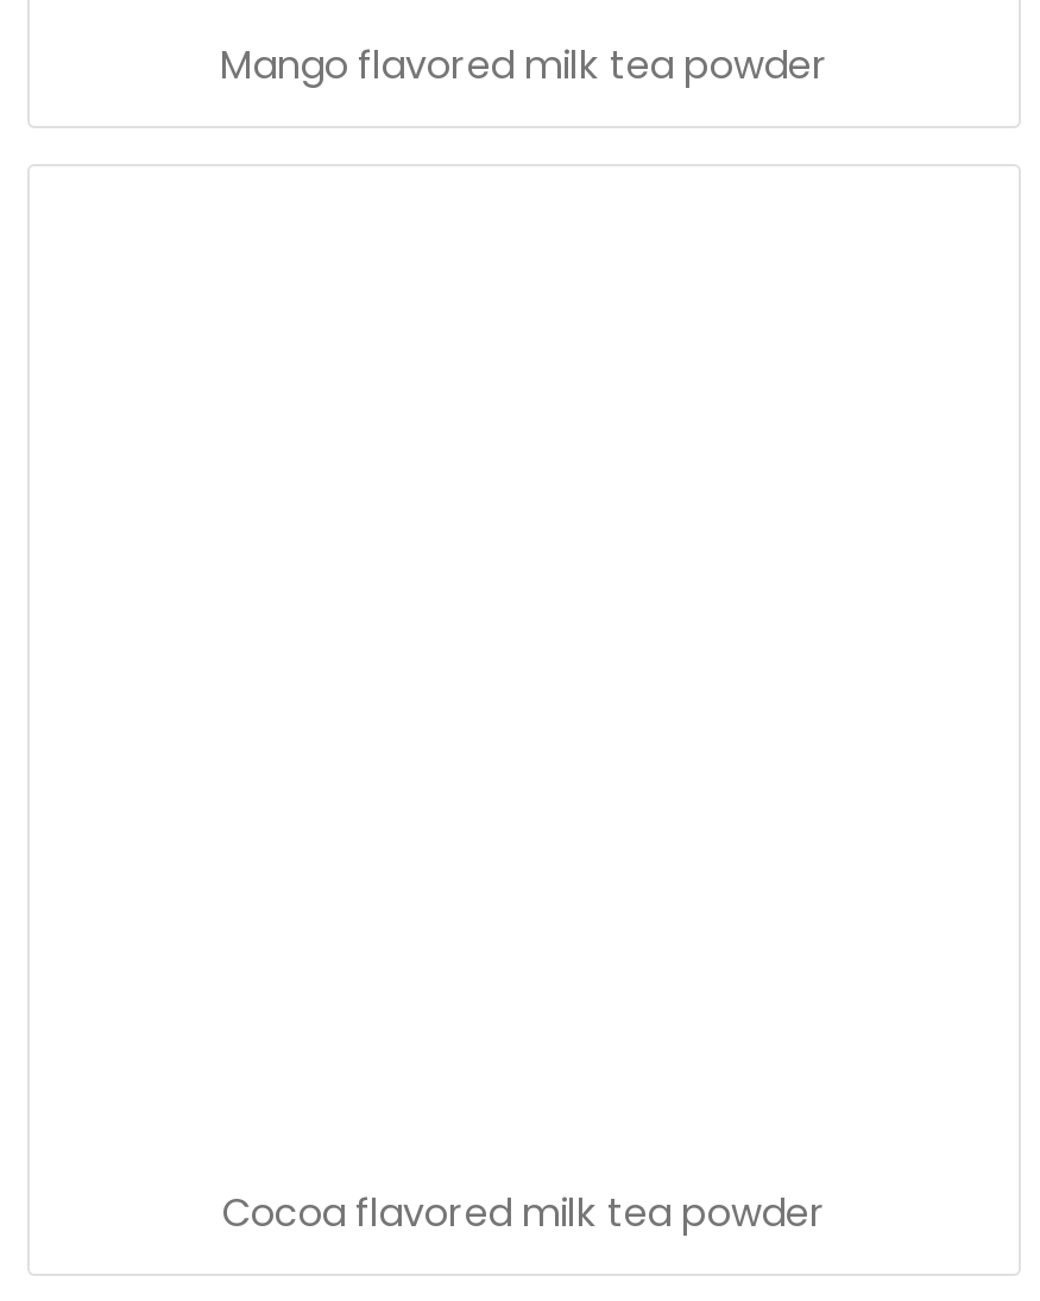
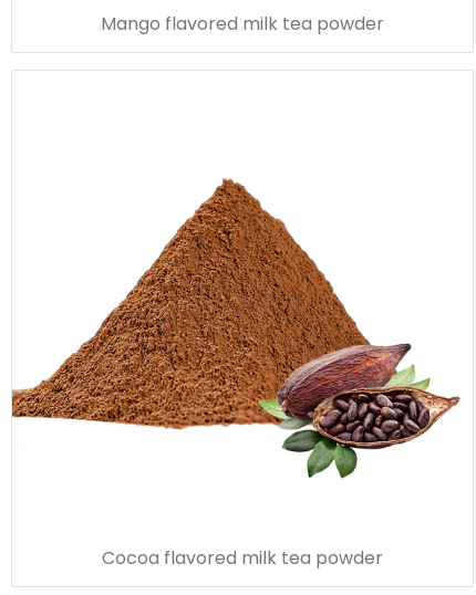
+ [image]
